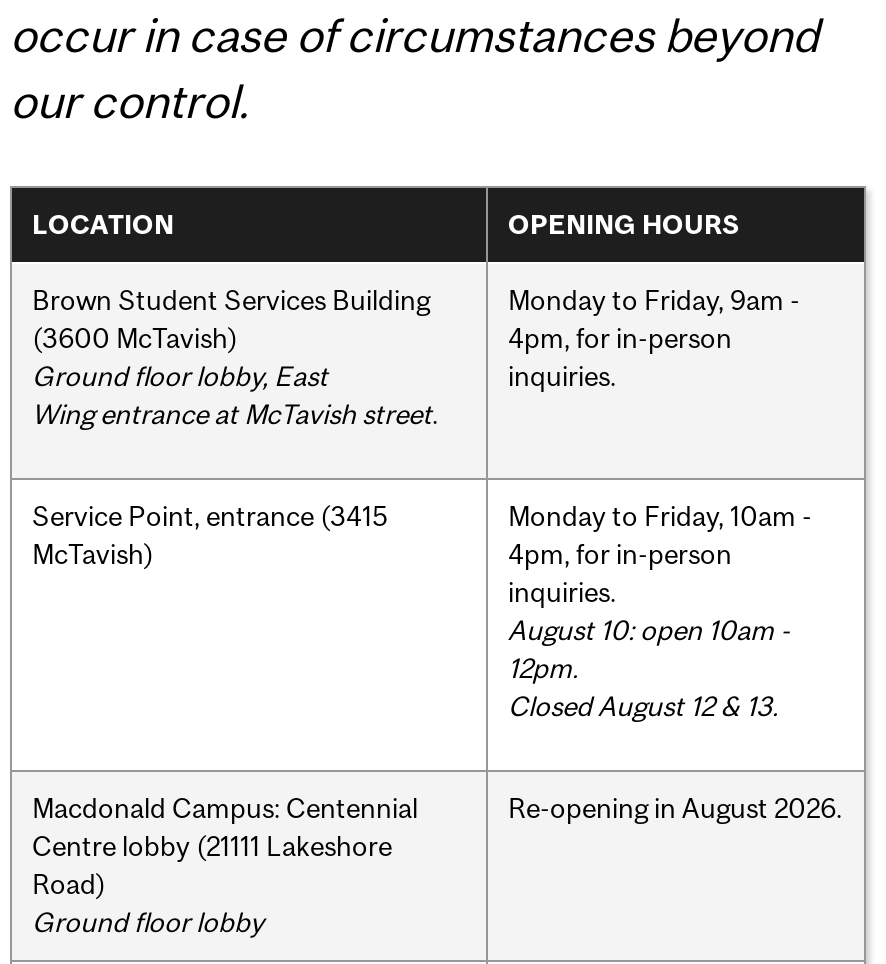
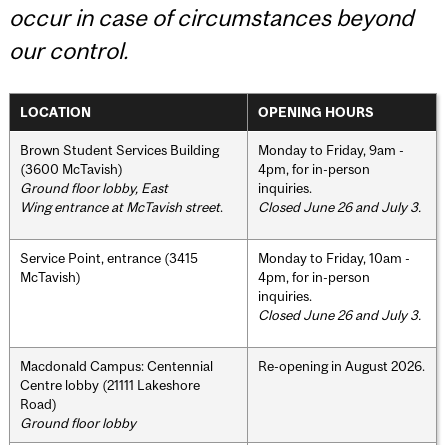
+ Closed June 26 and July 3.

- August 10: open 10am -
- 12pm.
- Closed August 12 & 13.
+ Closed June 26 and July 3.
